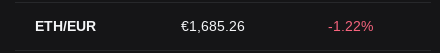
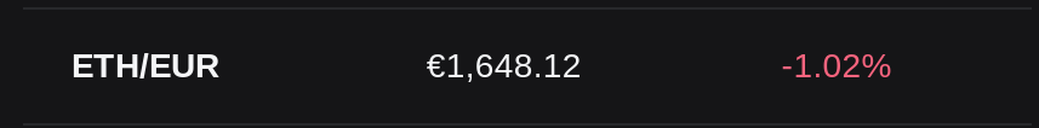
- €1,685.26
+ €1,648.12

- -1.22%
+ -1.02%
